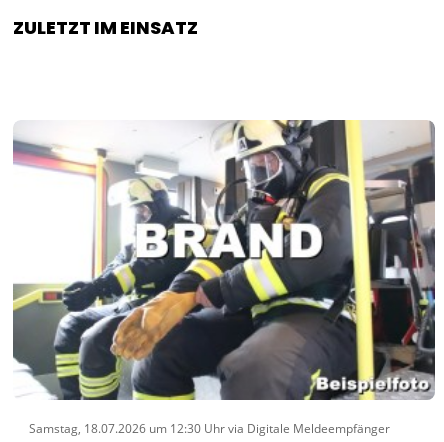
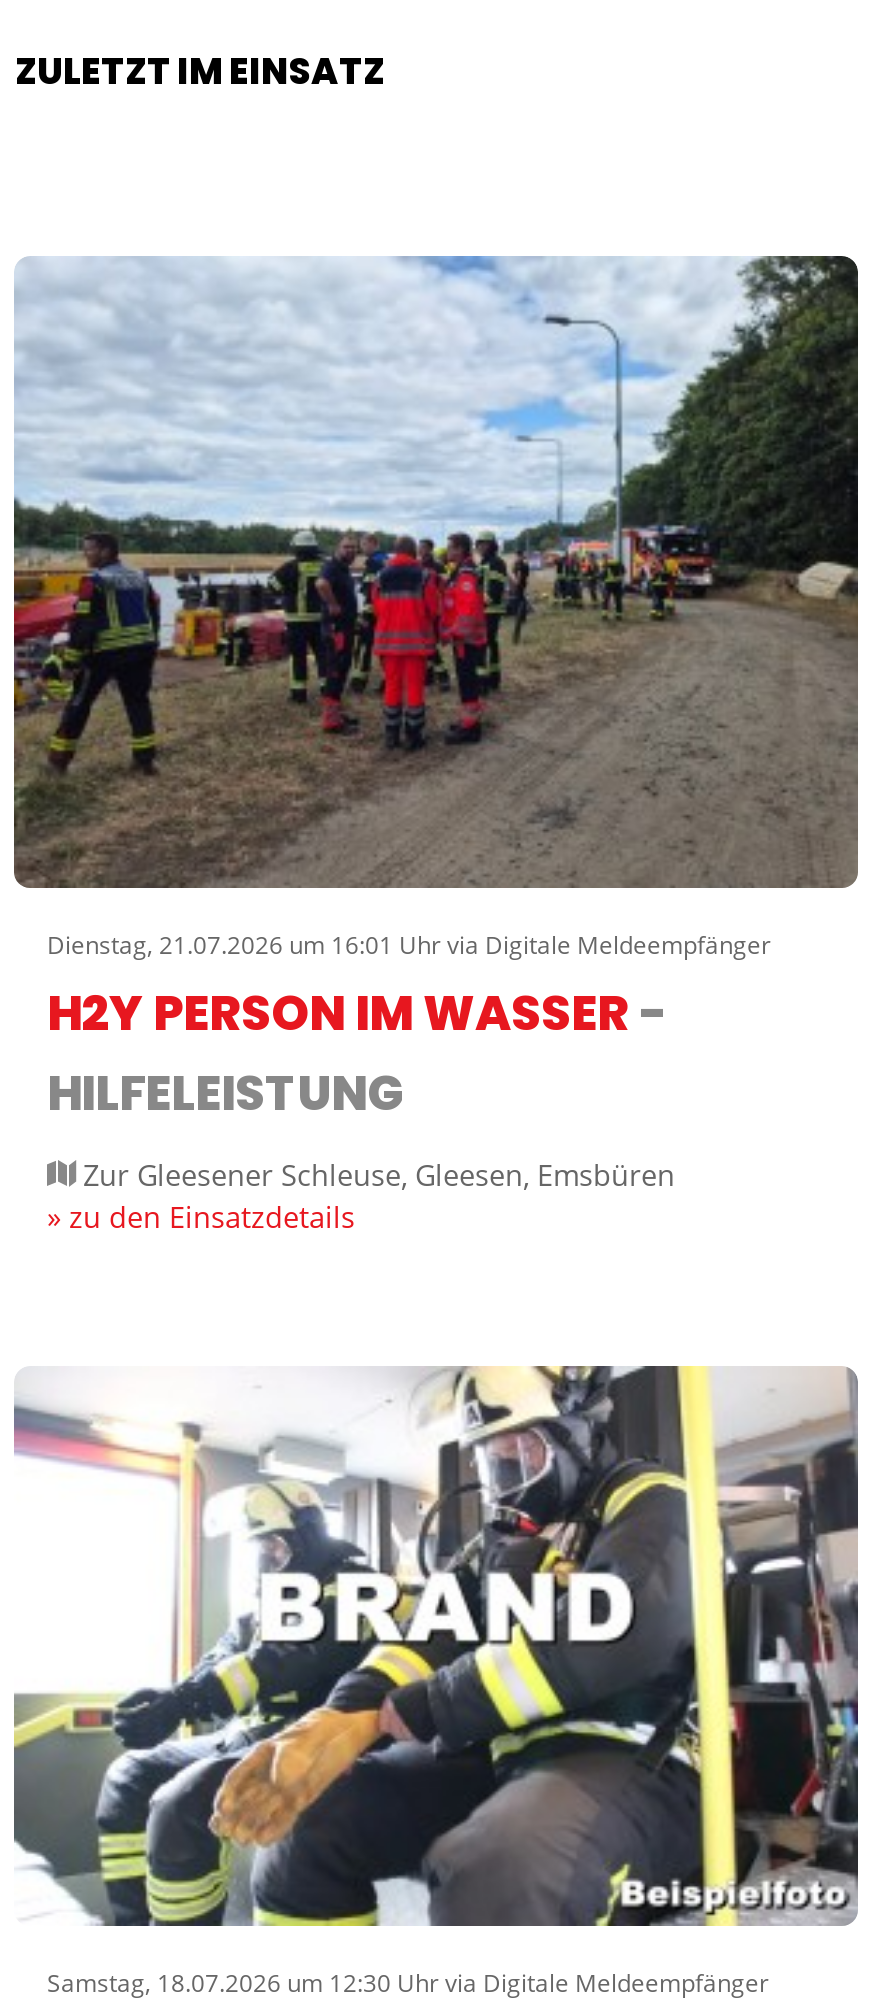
+ [image]
+ Dienstag, 21.07.2026 um 16:01 Uhr via Digitale Meldeempfänger
+ H2Y PERSON IM WASSER -
+ HILFELEISTUNG
+ Zur Gleesener Schleuse, Gleesen, Emsbüren
+ » zu den Einsatzdetails
